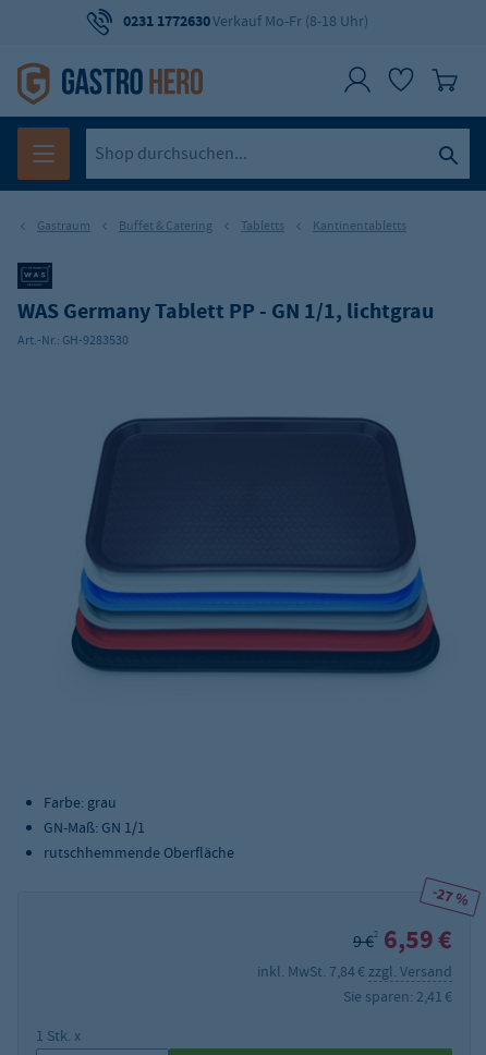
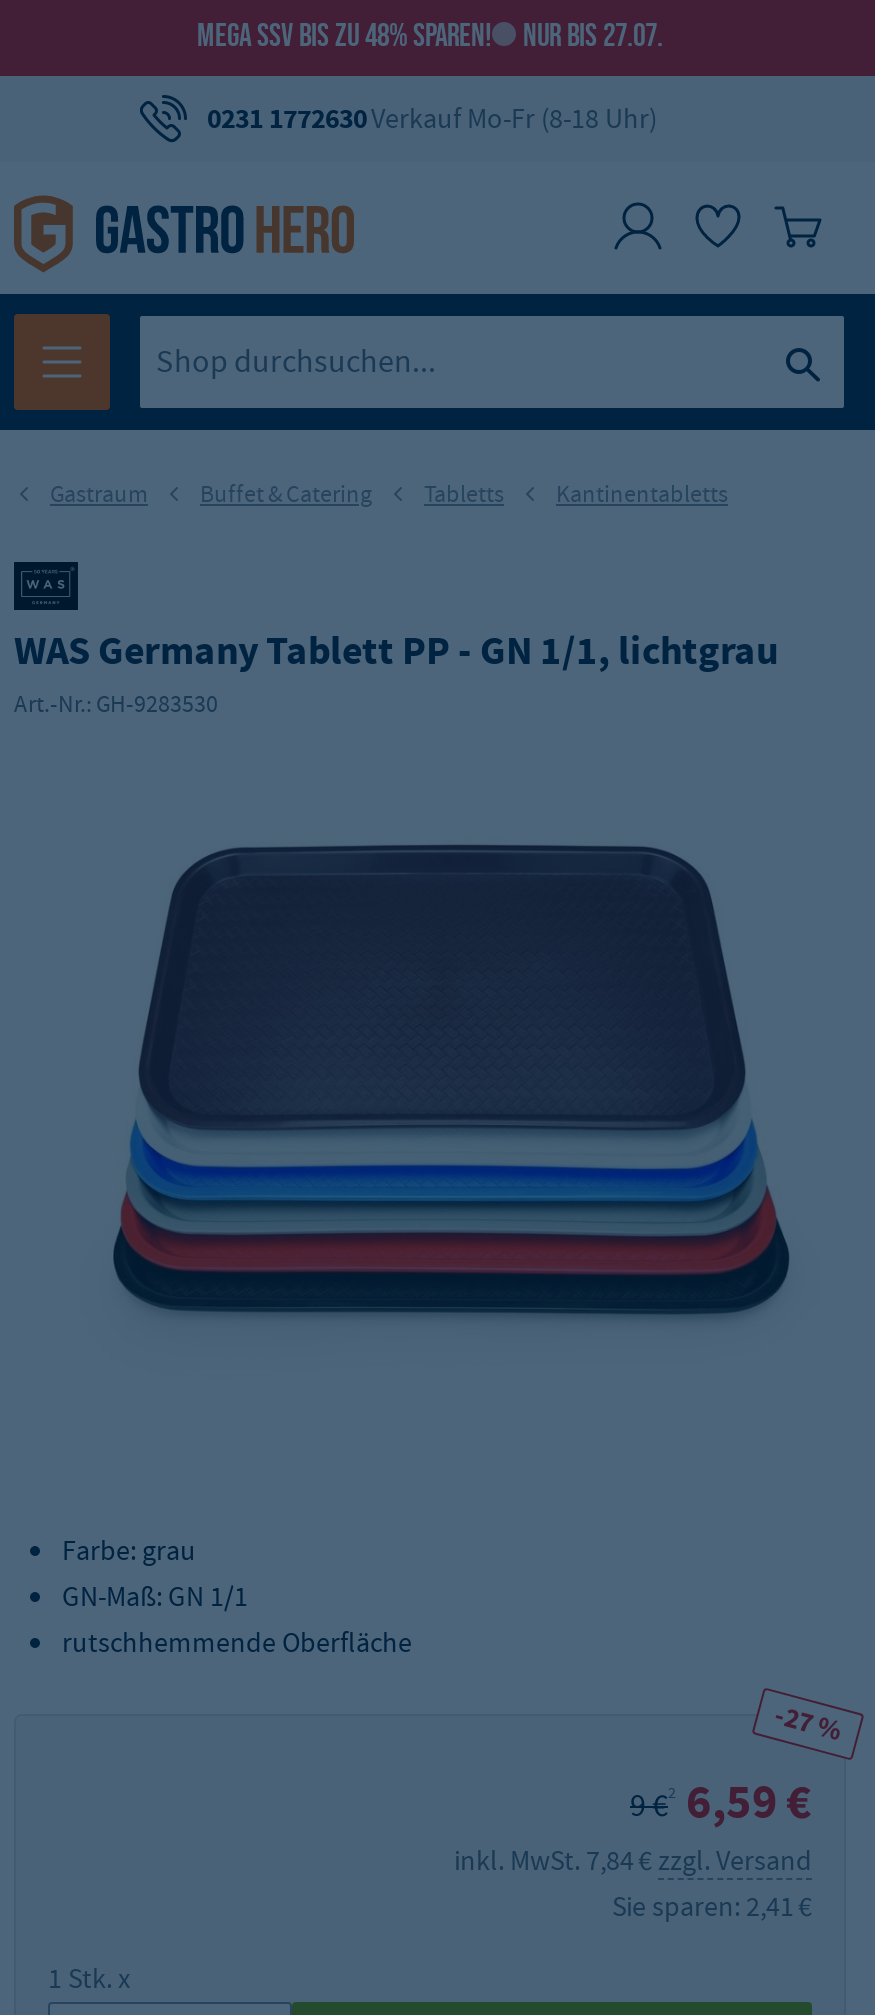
+ MEGA SSV BIS ZU 48% SPAREN!
+ NUR BIS 27.07.
